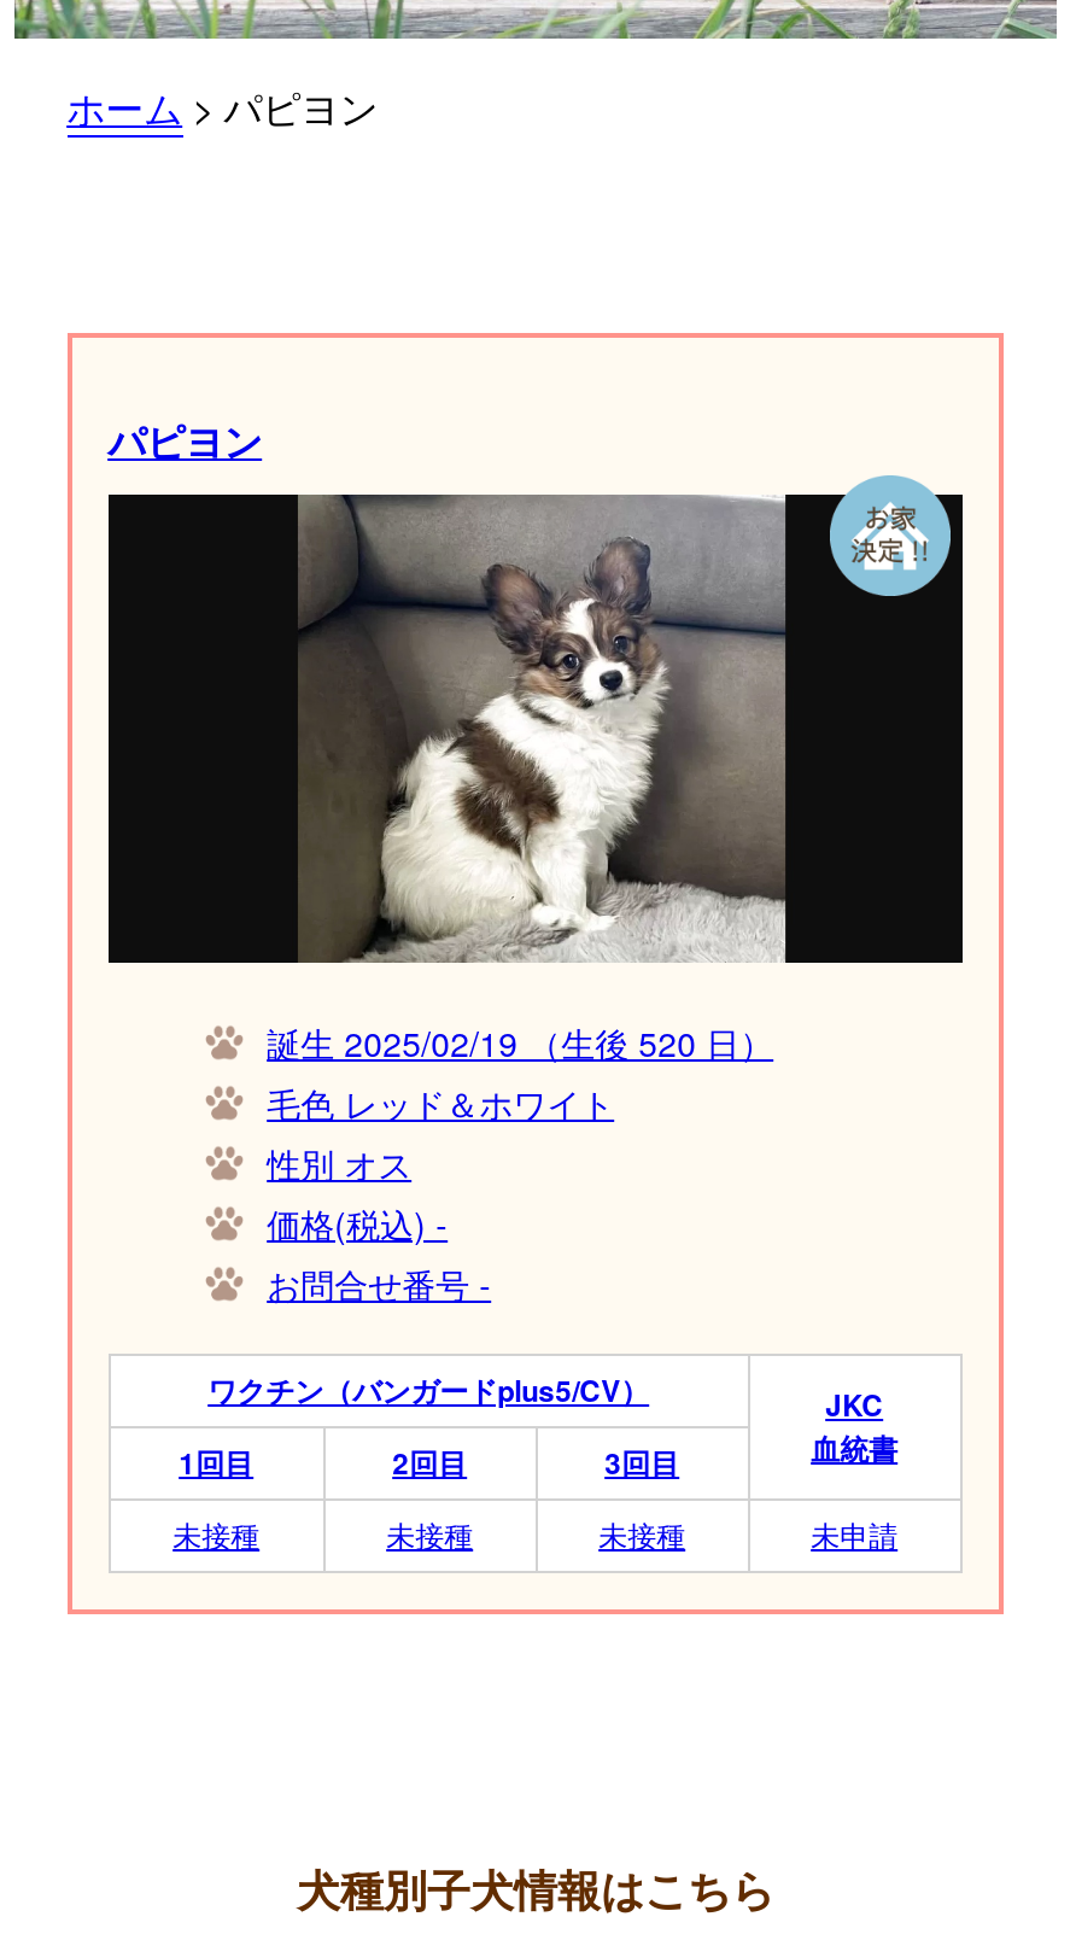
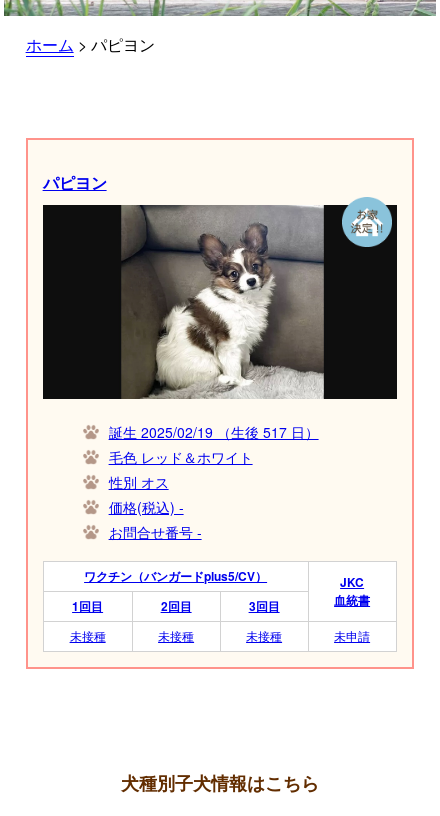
- 誕生 2025/02/19 （生後 520 日）
+ 誕生 2025/02/19 （生後 517 日）
